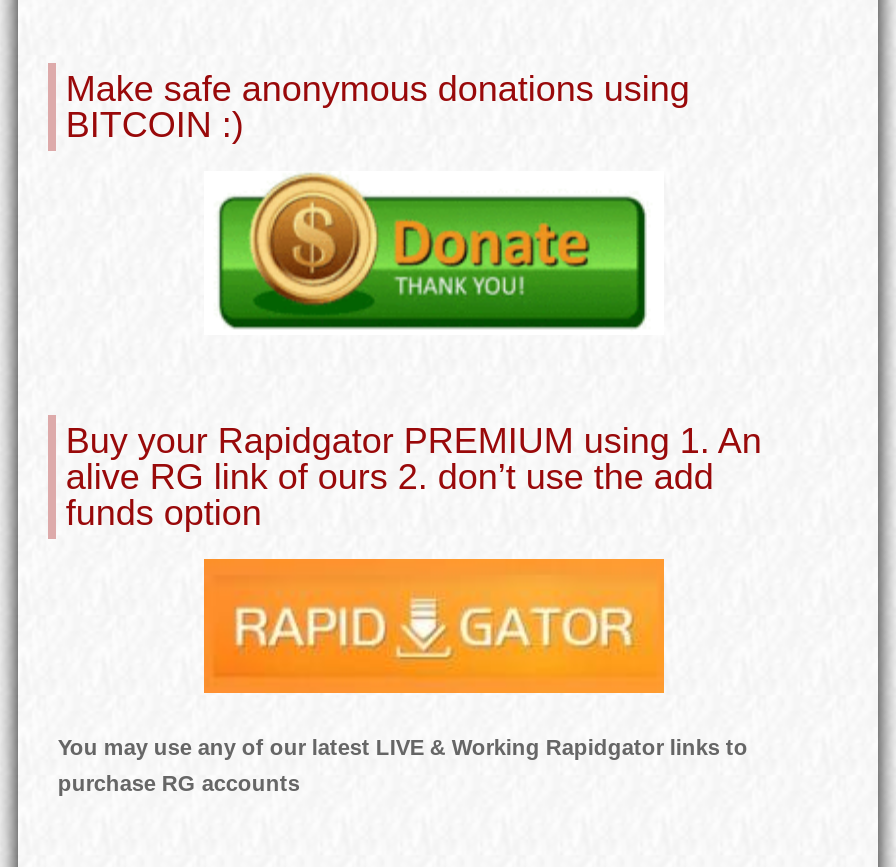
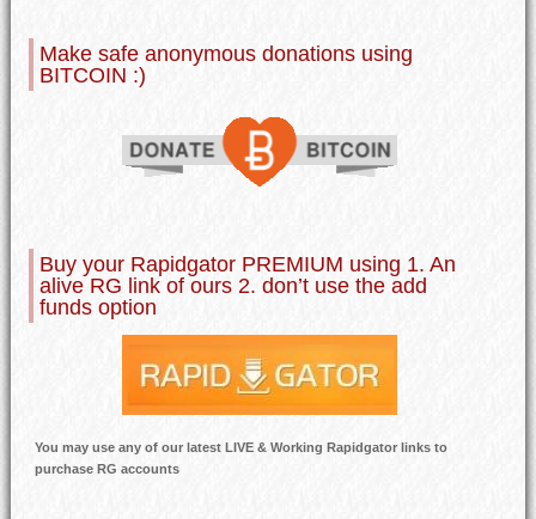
- [image]
+ [image]
